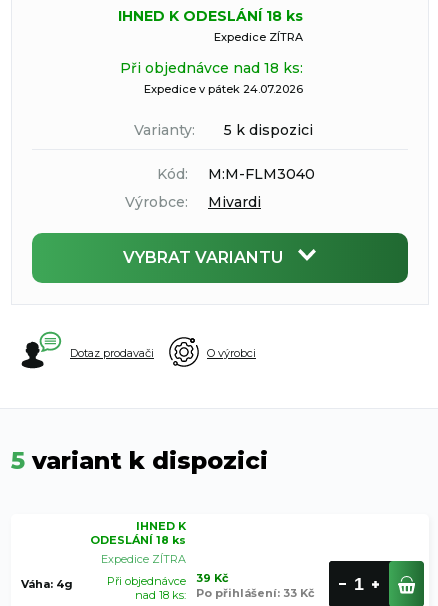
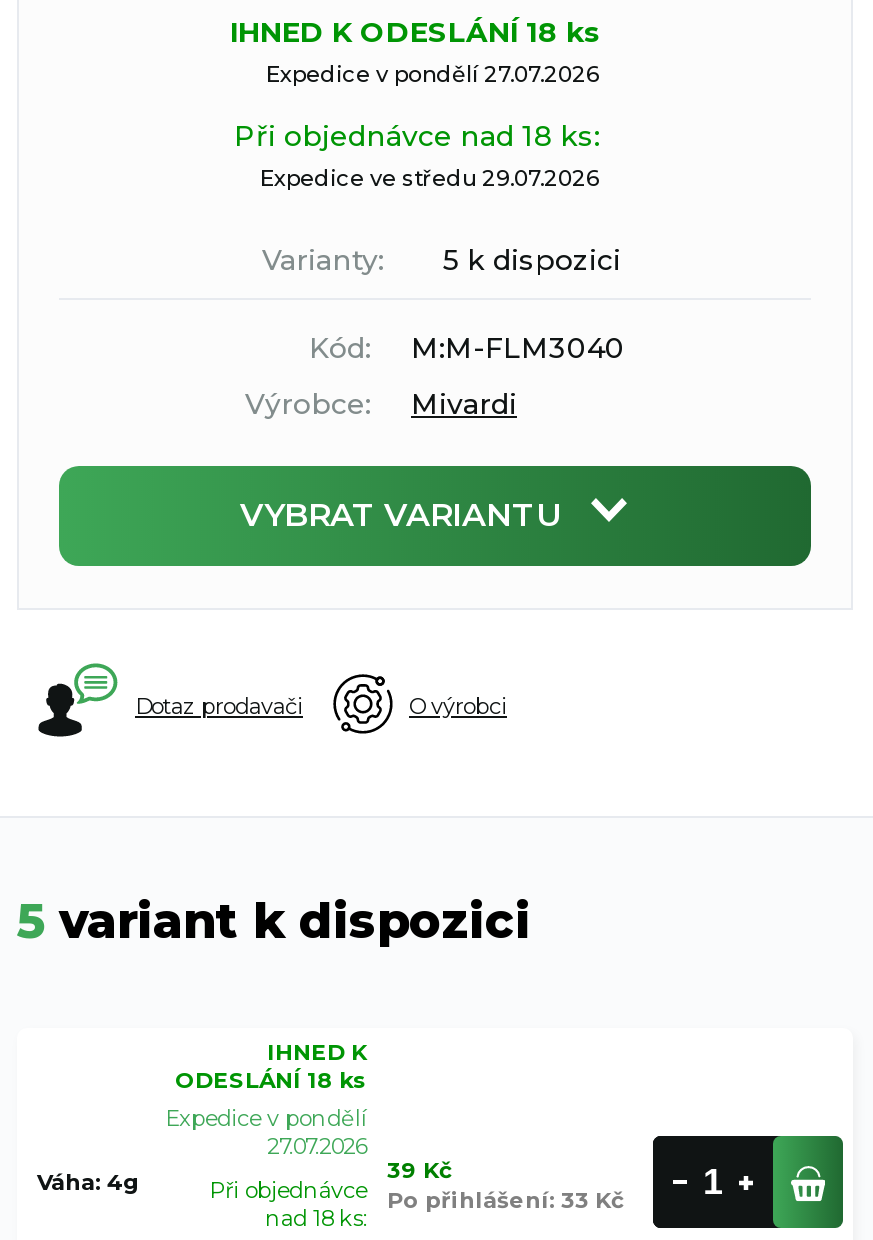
- Expedice ZÍTRA
+ Expedice v pondělí 27.07.2026

- Expedice v pátek 24.07.2026
+ Expedice ve středu 29.07.2026

- Expedice ZÍTRA
+ Expedice v pondělí
+ 27.07.2026
